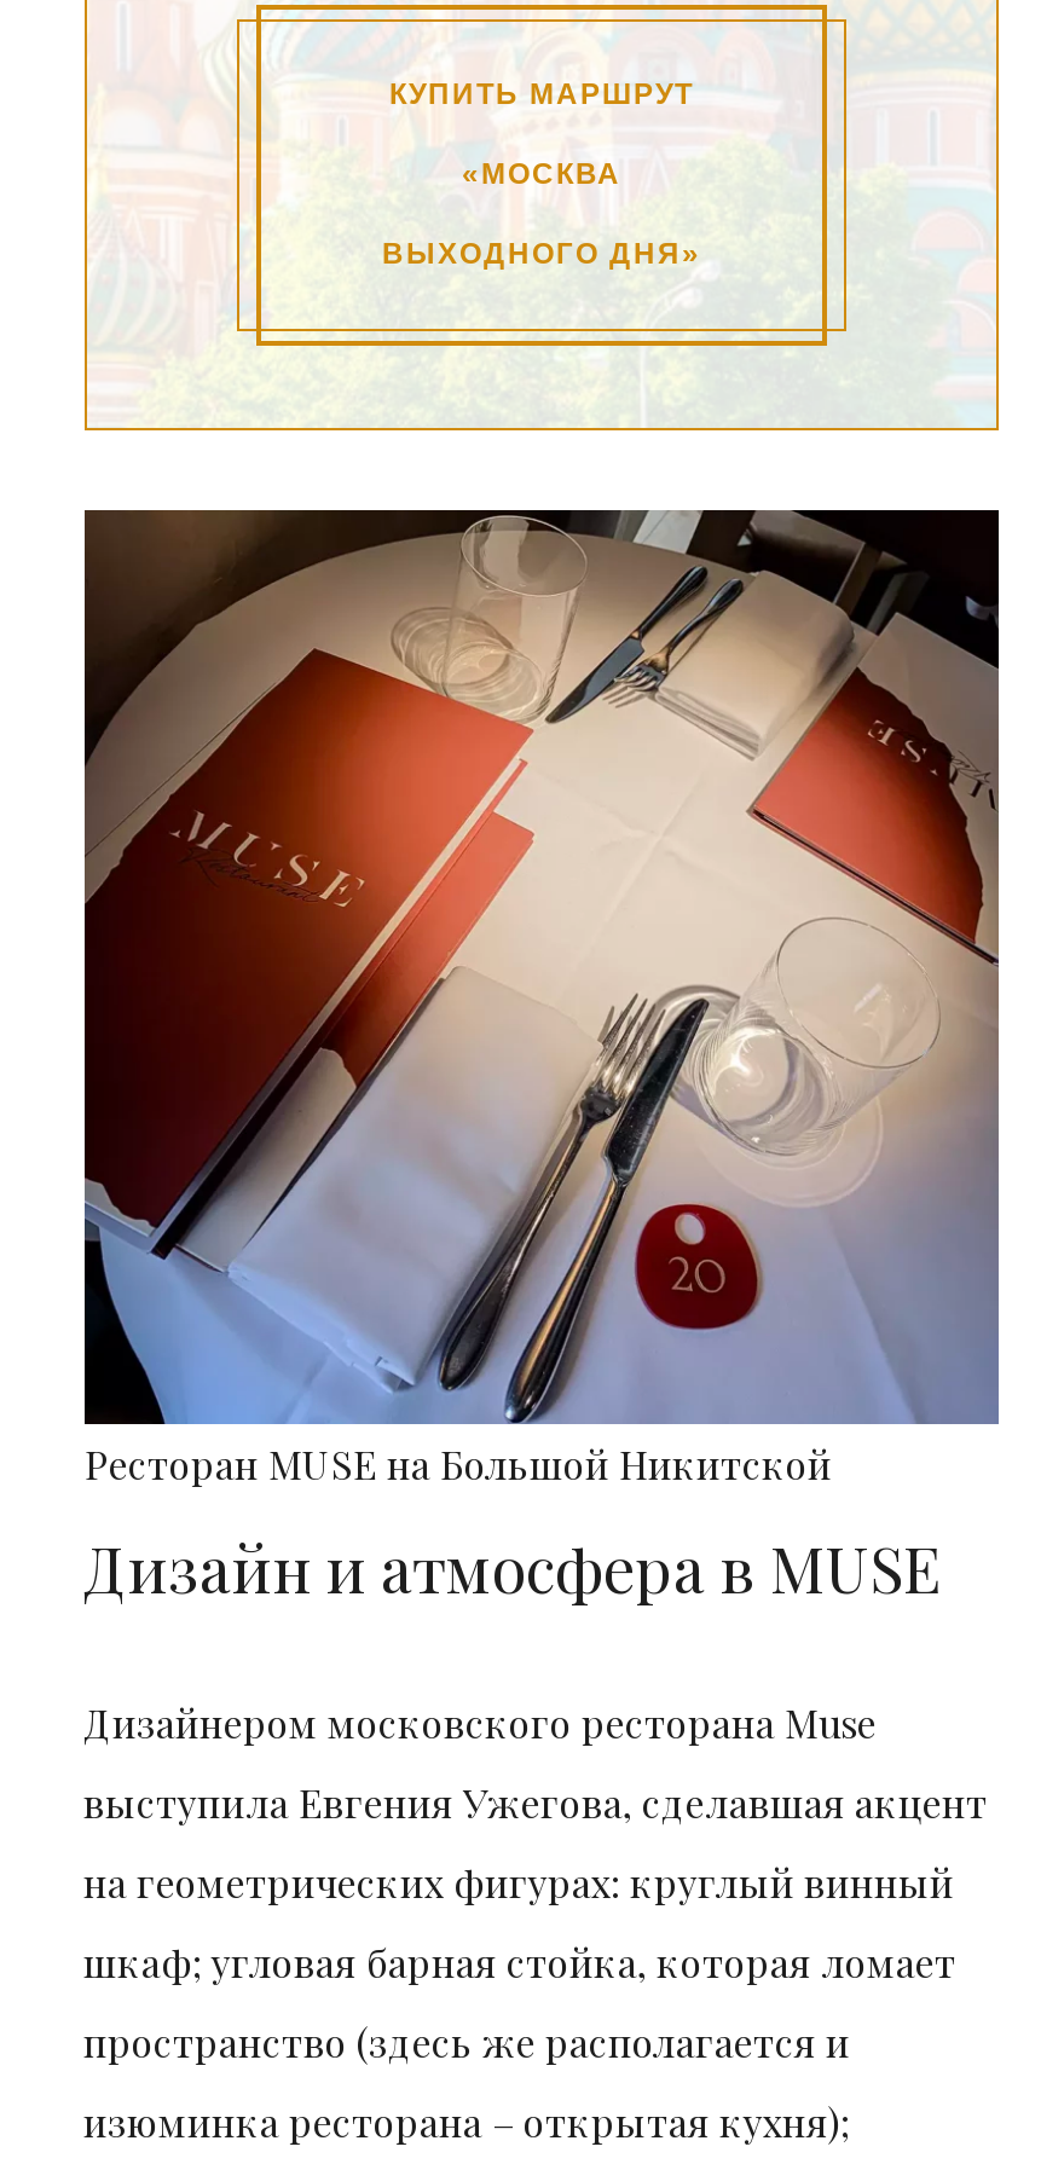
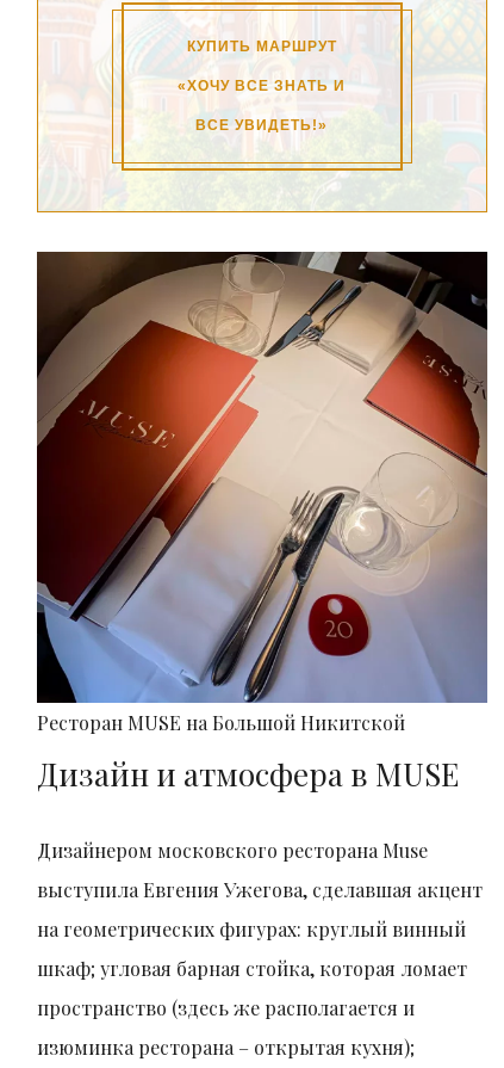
- «МОСКВА
+ «ХОЧУ ВСЕ ЗНАТЬ И

- ВЫХОДНОГО ДНЯ»
+ ВСЕ УВИДЕТЬ!»
